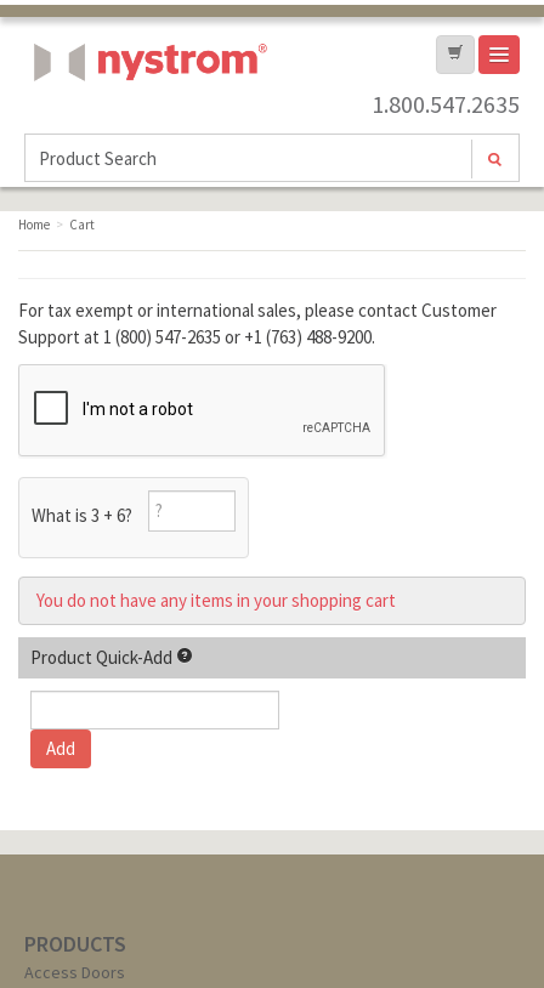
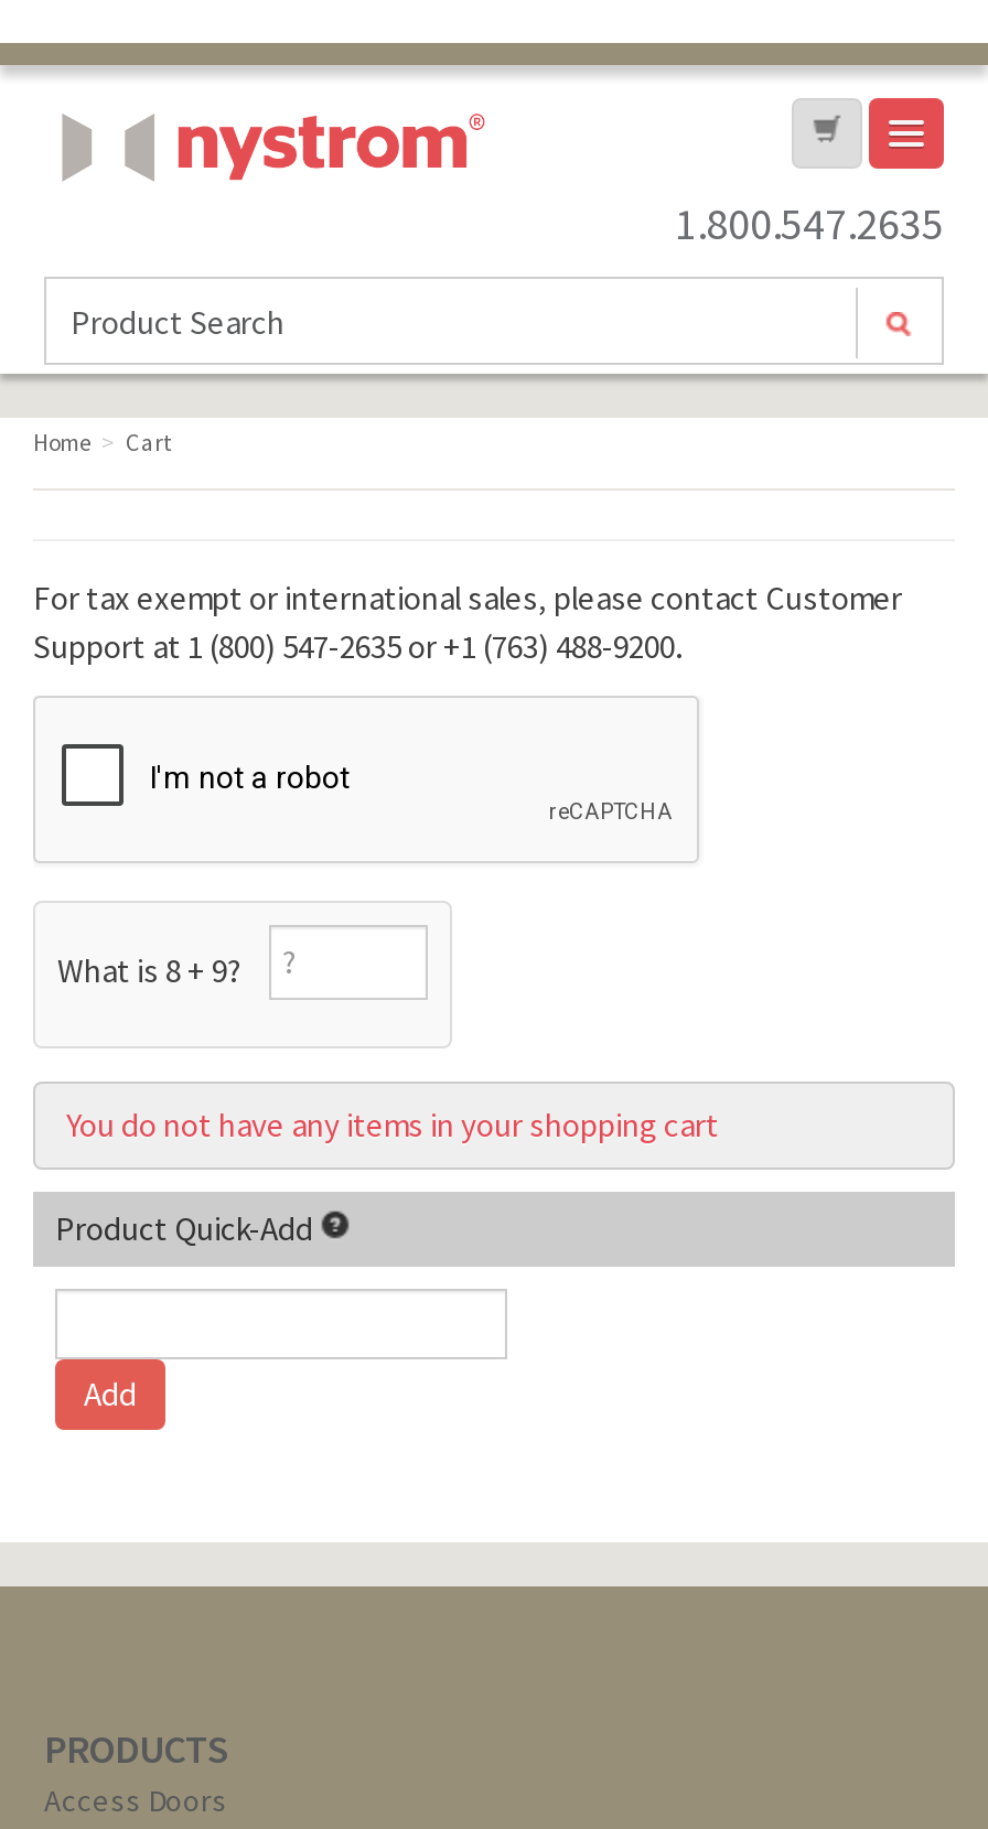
- What is 3 + 6?
+ What is 8 + 9?
